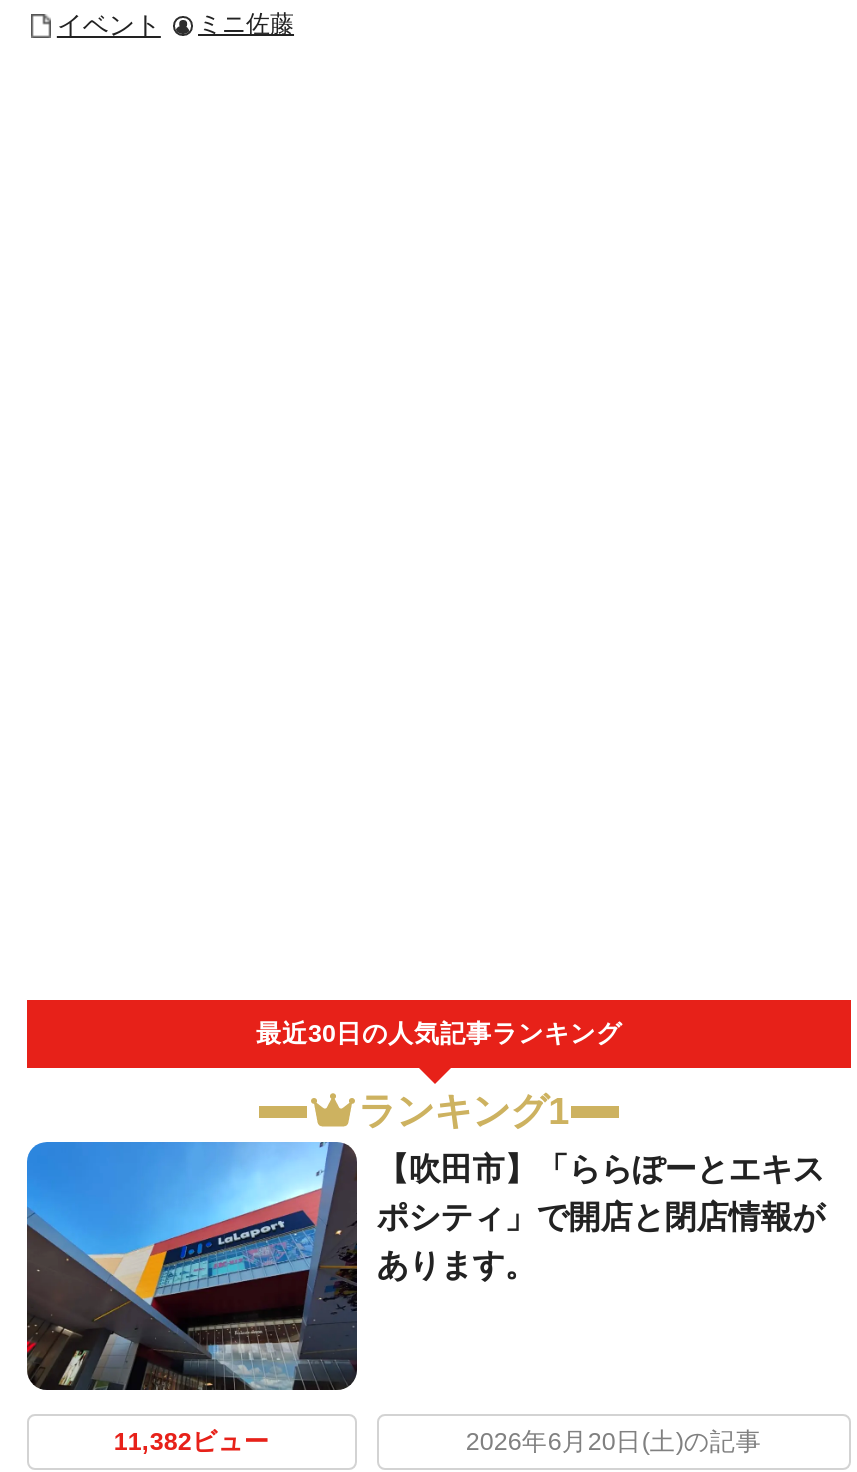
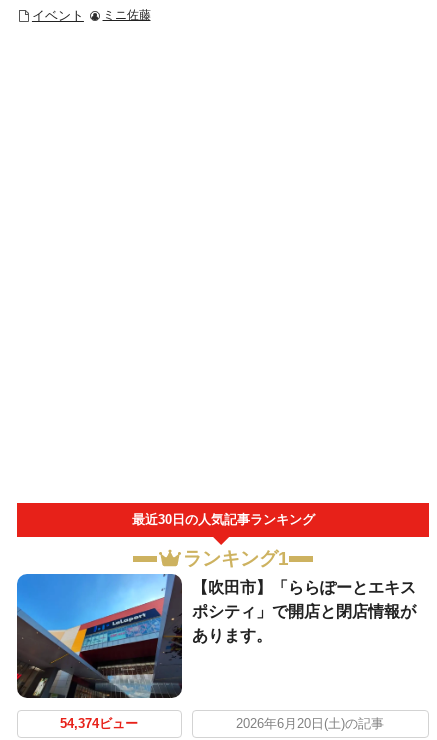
- 11,382ビュー
+ 54,374ビュー
